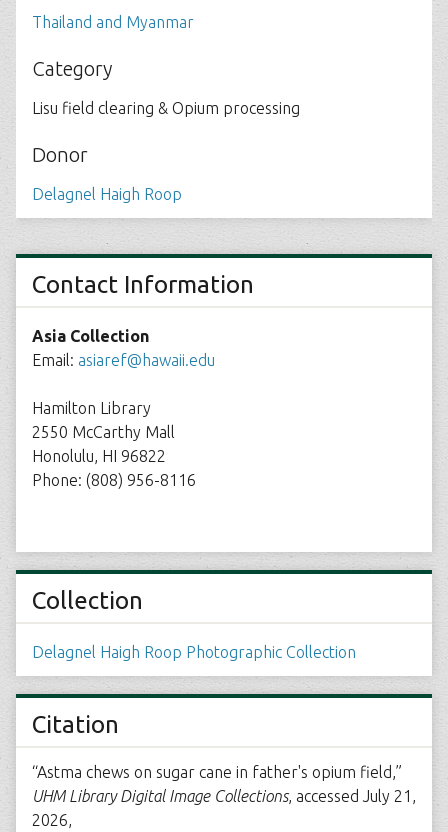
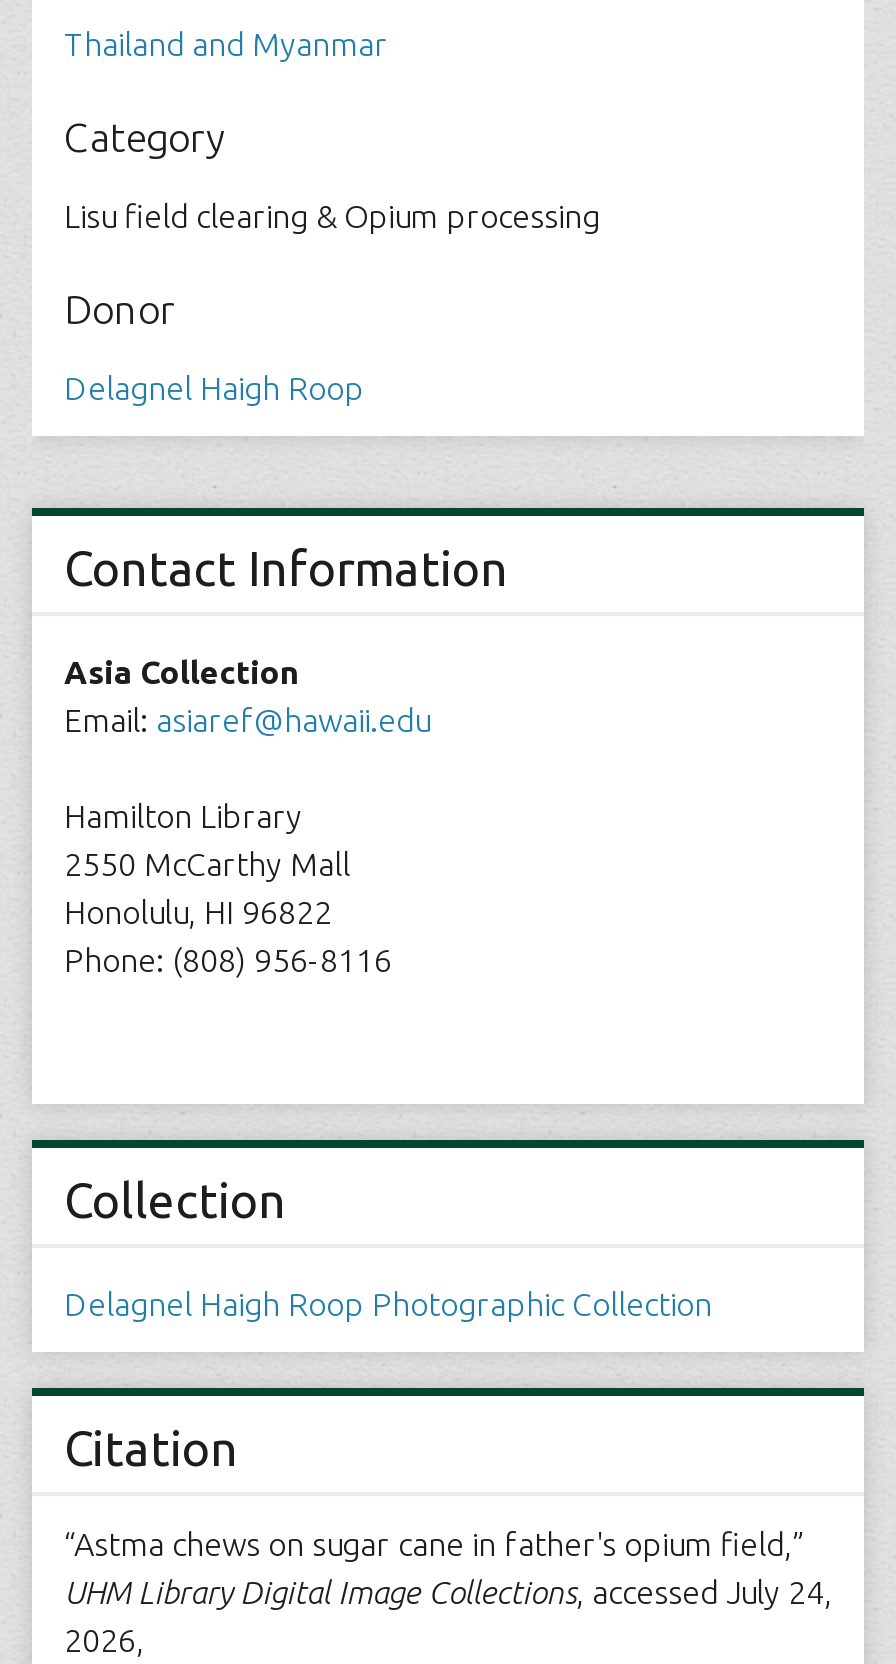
- UHM Library Digital Image Collections, accessed July 21,
+ UHM Library Digital Image Collections, accessed July 24,
